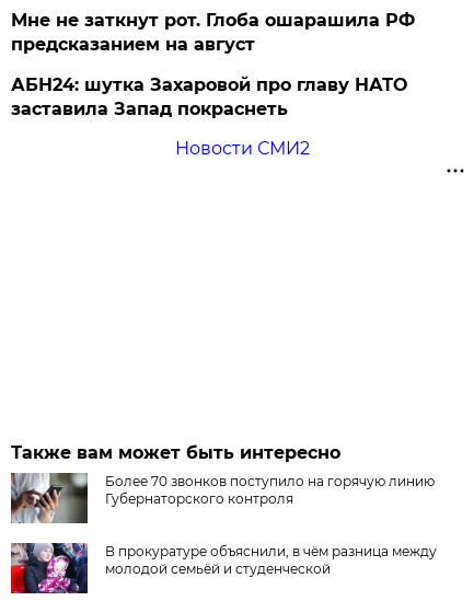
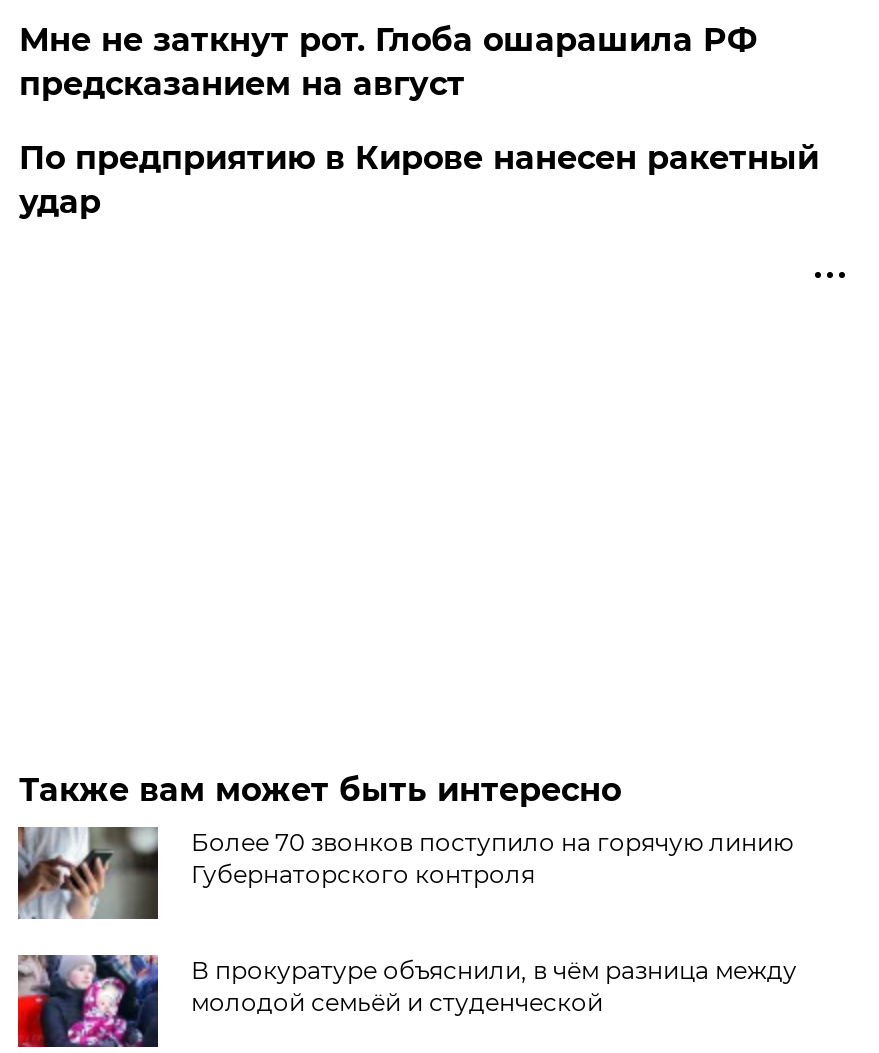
- АБН24: шутка Захаровой про главу НАТО
- заставила Запад покраснеть
- Новости СМИ2
+ По предприятию в Кирове нанесен ракетный
+ удар
